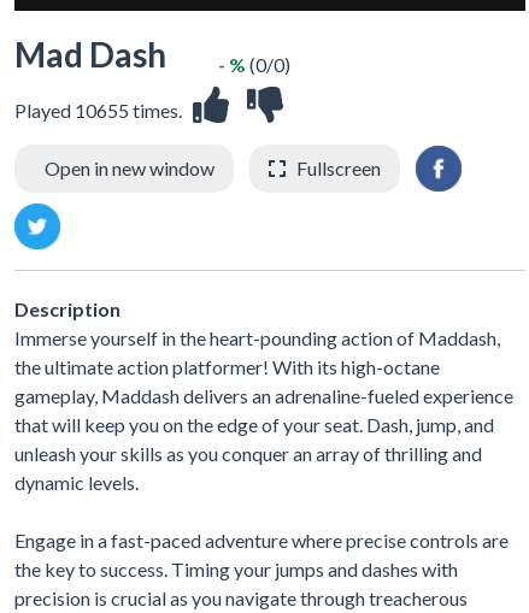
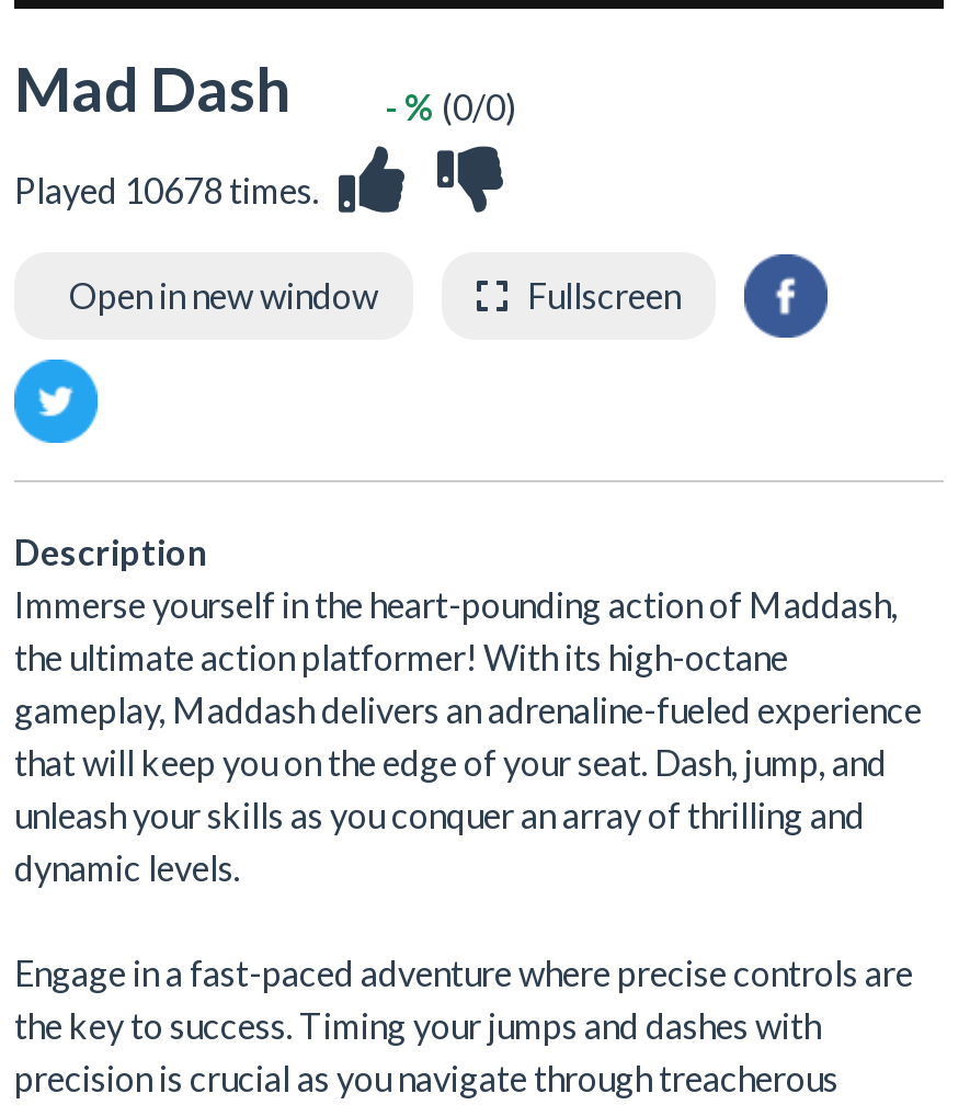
- Played 10655 times.
+ Played 10678 times.
